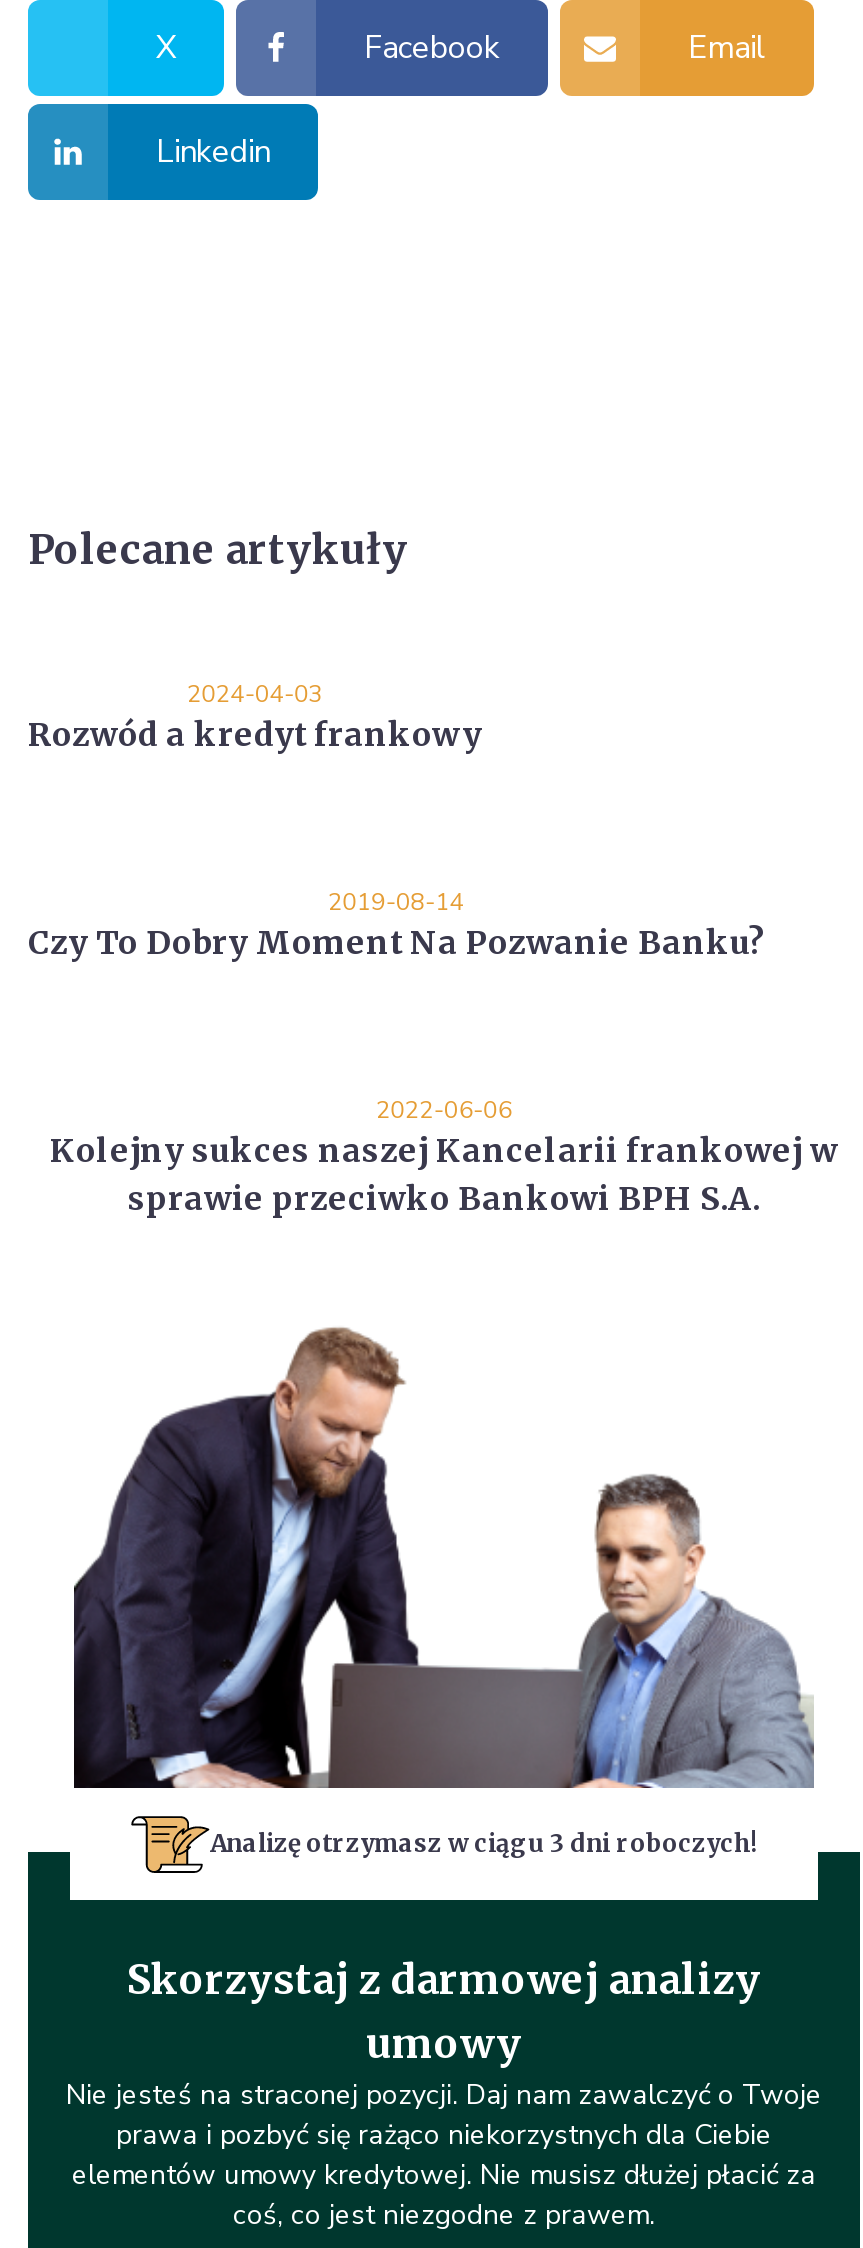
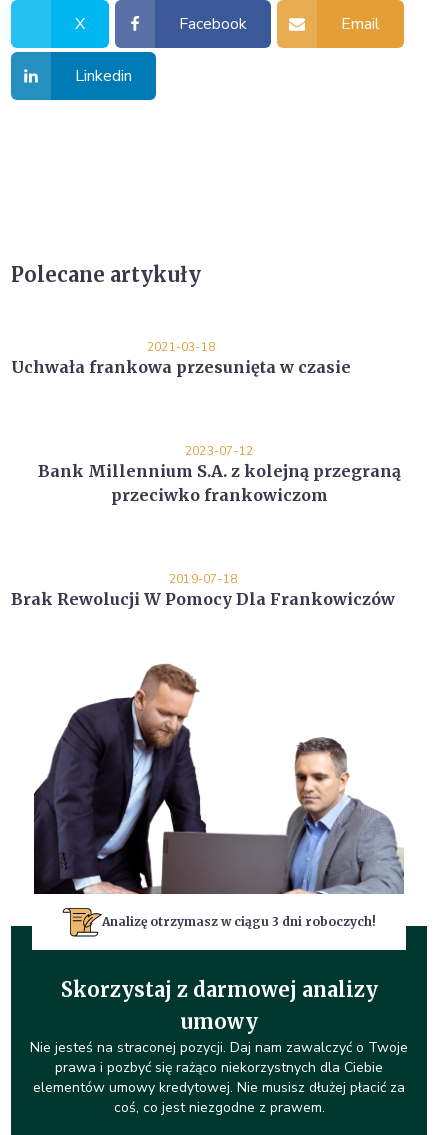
- 2024-04-03
- Rozwód a kredyt frankowy
+ 2021-03-18
+ Uchwała frankowa przesunięta w czasie

- 2019-08-14
- Czy To Dobry Moment Na Pozwanie Banku?
+ 2023-07-12
+ Bank Millennium S.A. z kolejną przegraną
+ przeciwko frankowiczom

- 2022-06-06
- Kolejny sukces naszej Kancelarii frankowej w
- sprawie przeciwko Bankowi BPH S.A.
+ 2019-07-18
+ Brak Rewolucji W Pomocy Dla Frankowiczów
